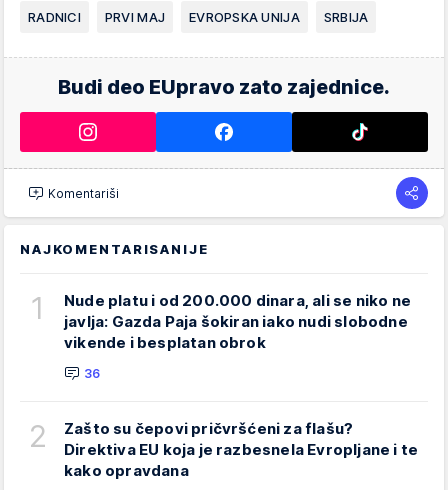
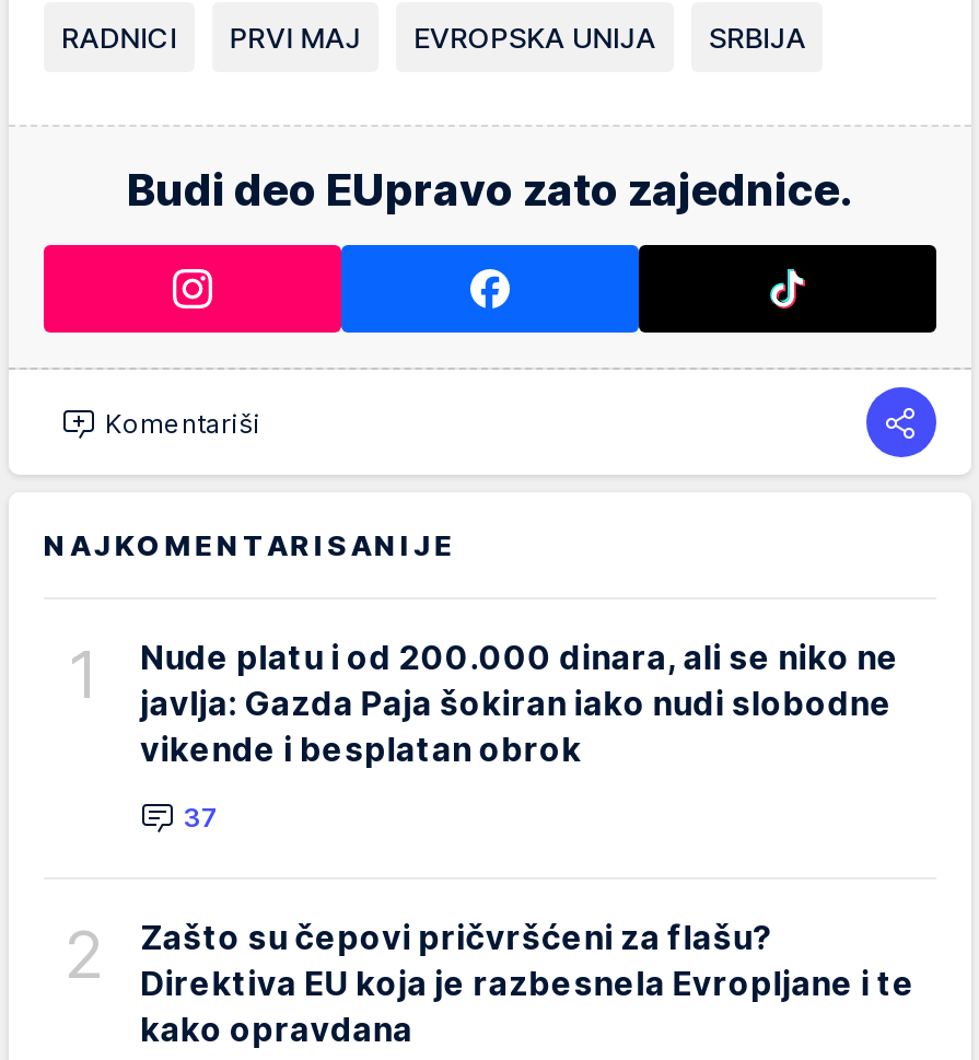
- 36
+ 37
